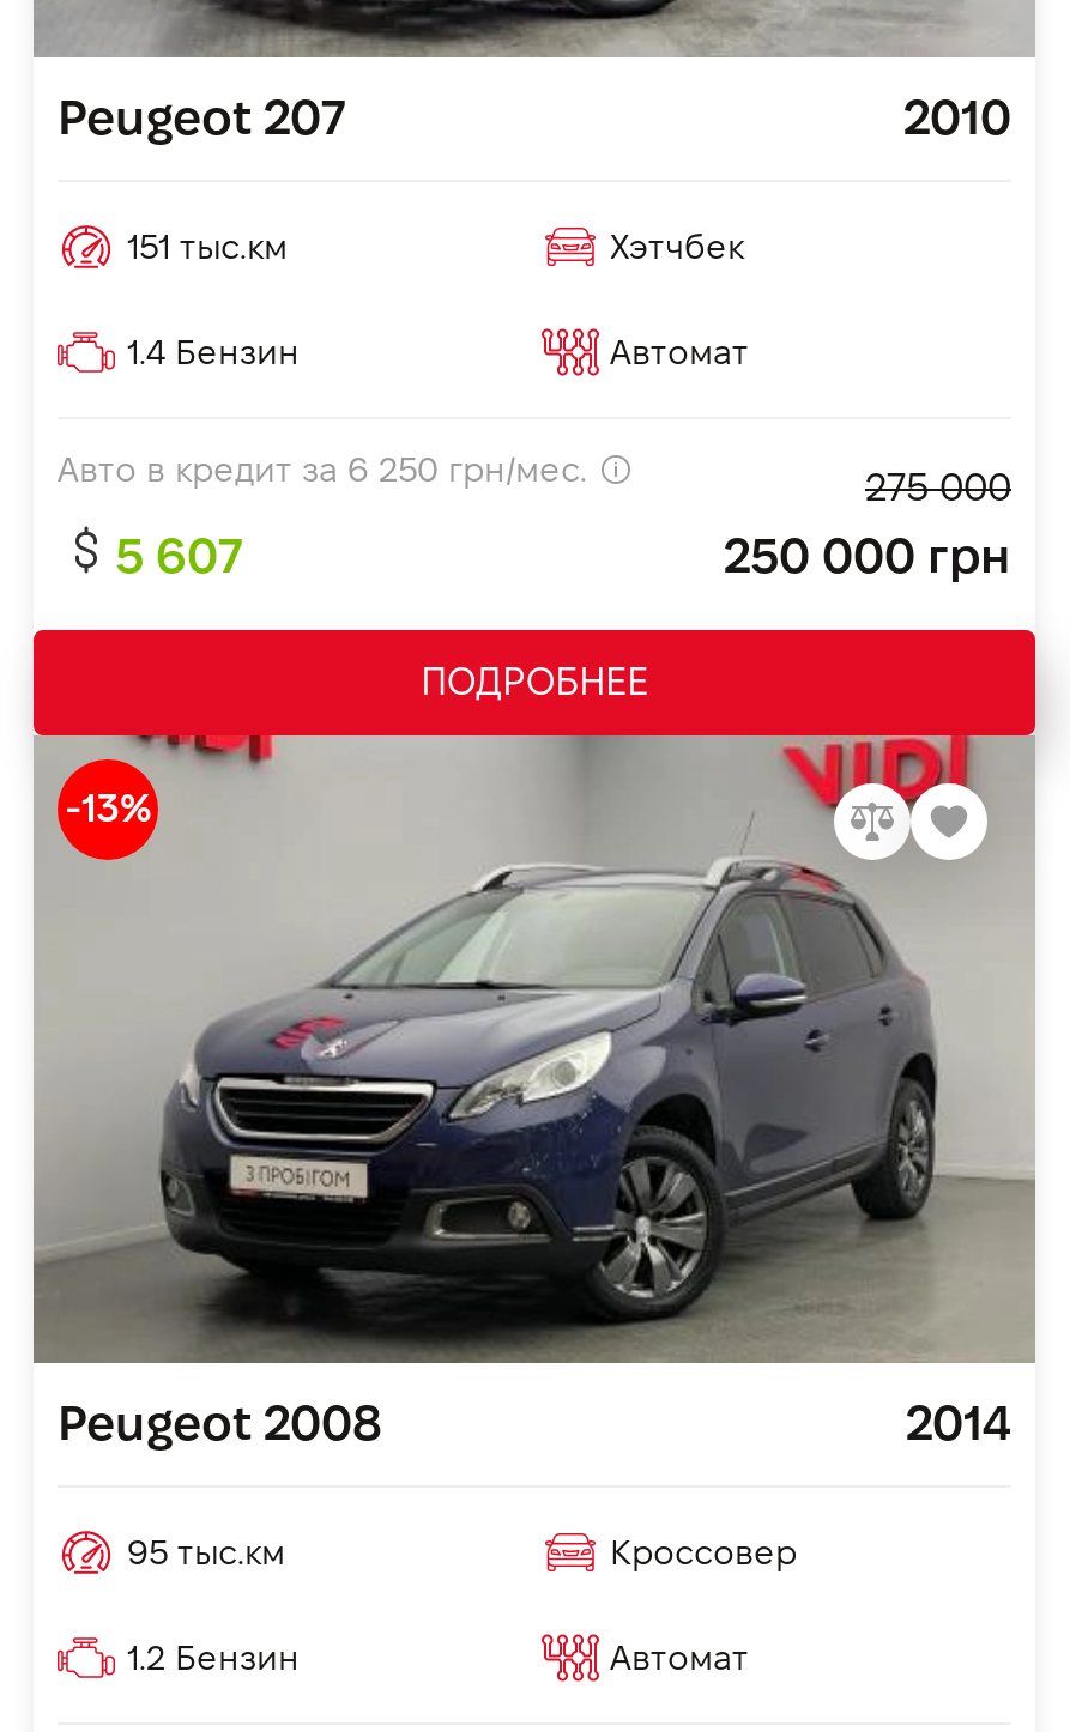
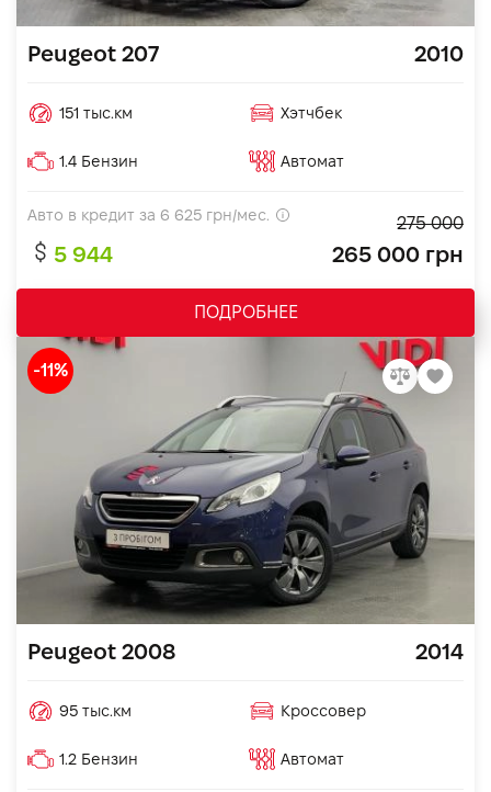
- Авто в кредит за 6 250 грн/мес.
+ Авто в кредит за 6 625 грн/мес.

- 5 607
+ 5 944

- 250 000 грн
+ 265 000 грн

- -13%
+ -11%
